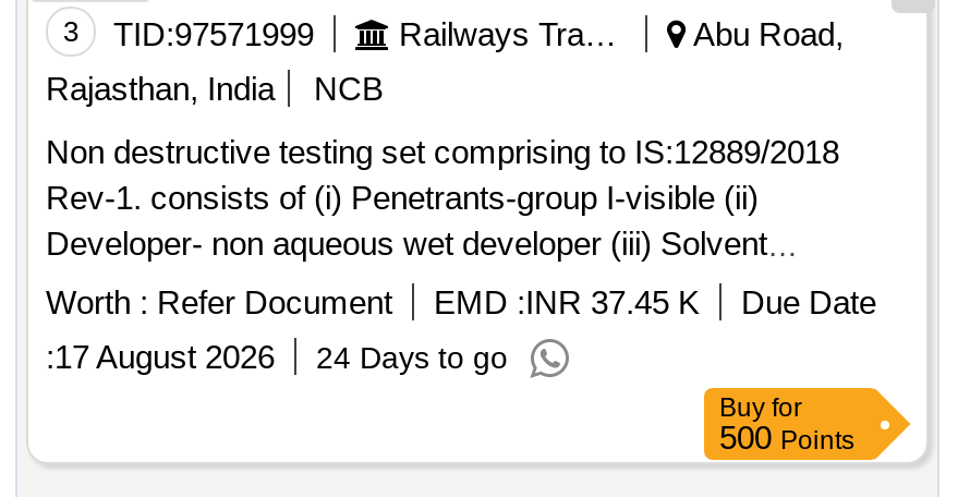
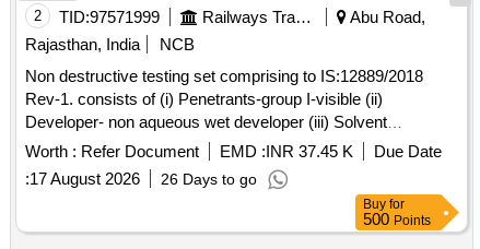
- 3 TID:97571999
+ 2 TID:97571999

- :17 August 2026 24 Days to go
+ :17 August 2026 26 Days to go
